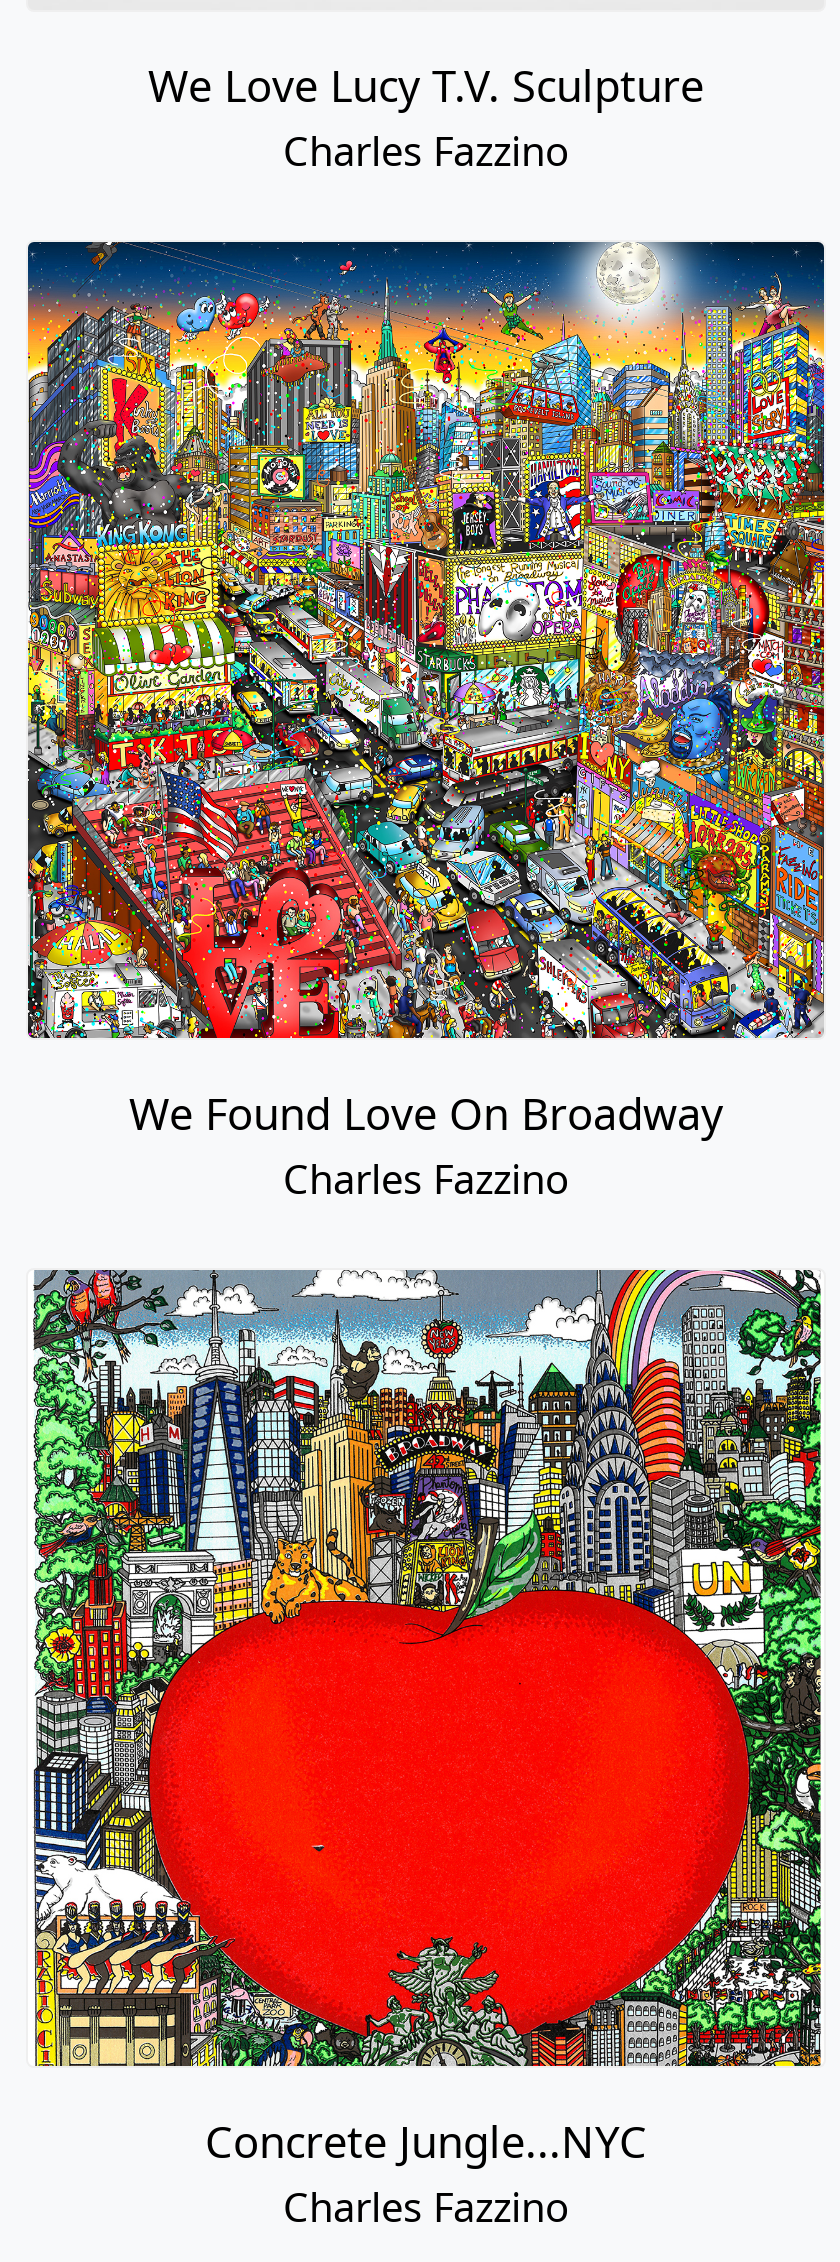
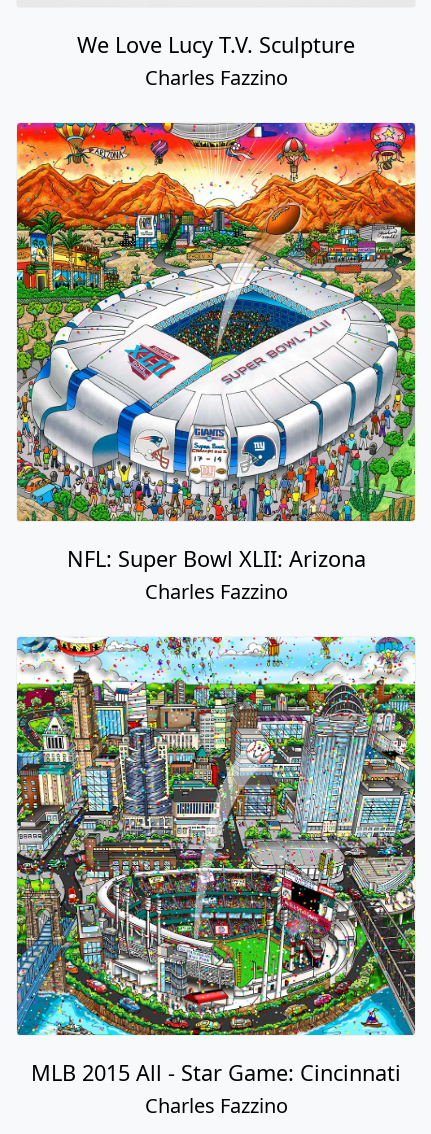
- [image]
- We Found Love On Broadway
+ [image]
+ NFL: Super Bowl XLII: Arizona

- [image]
- Concrete Jungle...NYC
+ [image]
+ MLB 2015 All - Star Game: Cincinnati
